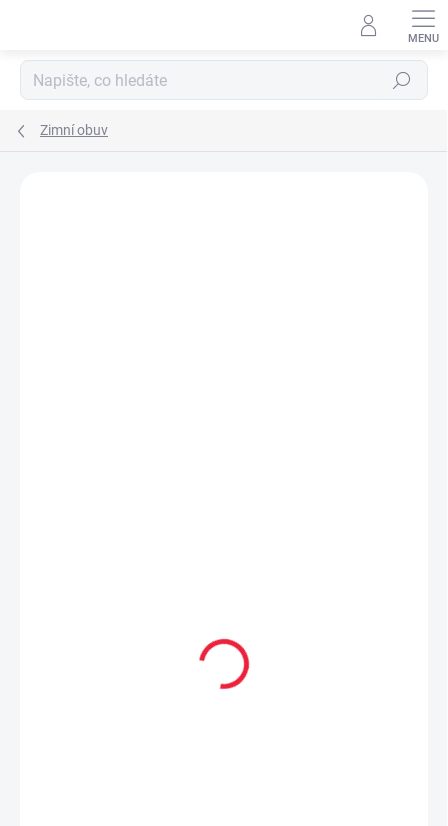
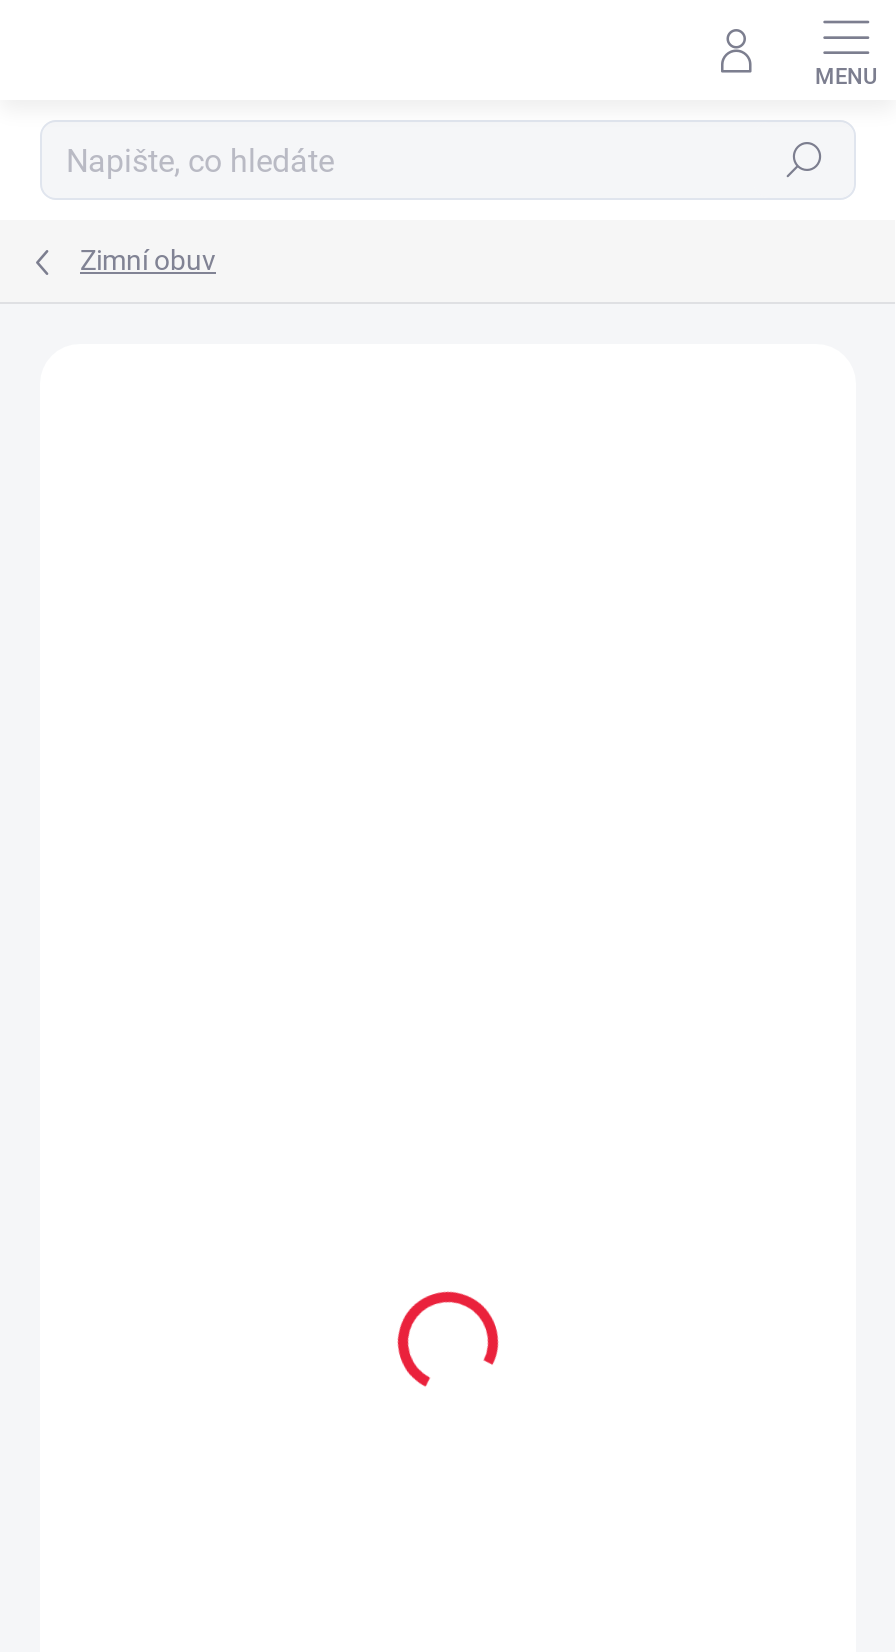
- [image]
+ [image]
